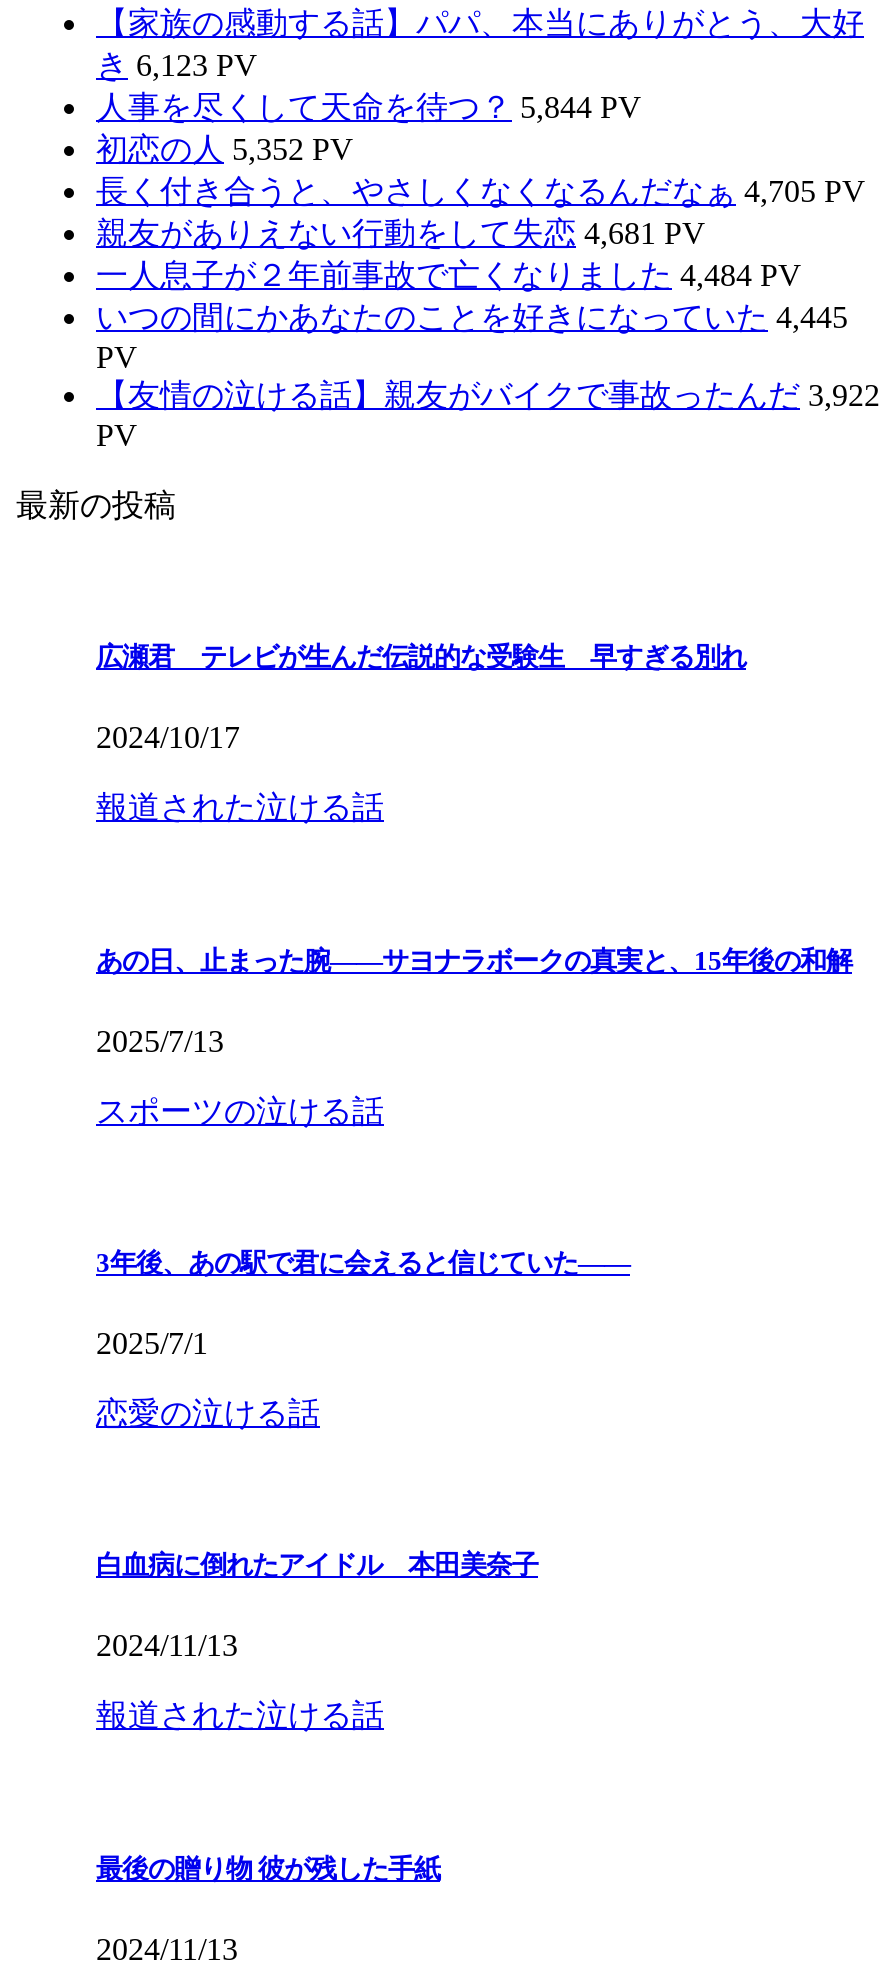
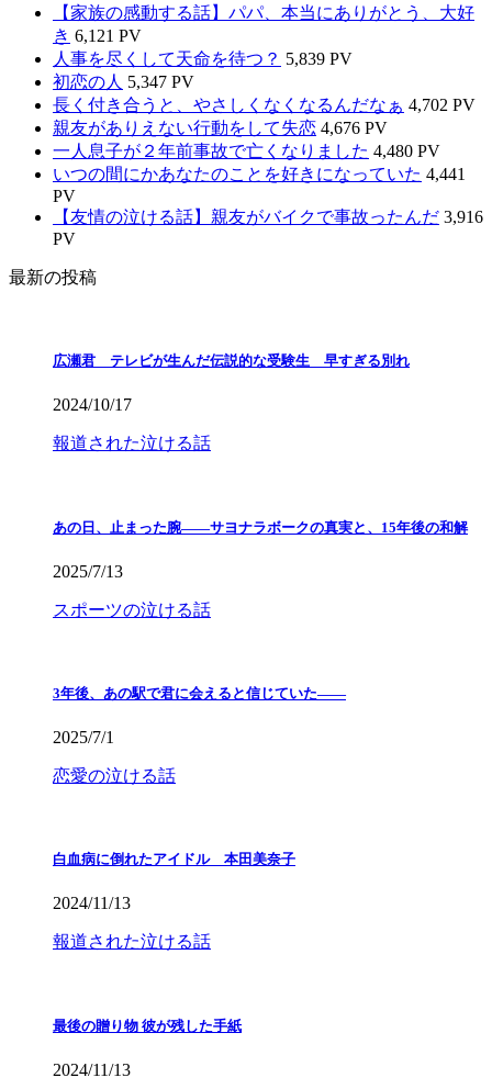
- き6,123 PV
+ き6,121 PV

- 人事を尽くして天命を待つ？5,844 PV
+ 人事を尽くして天命を待つ？5,839 PV

- 初恋の人5,352 PV
+ 初恋の人5,347 PV

- 長く付き合うと、やさしくなくなるんだなぁ4,705 PV
+ 長く付き合うと、やさしくなくなるんだなぁ4,702 PV

- 親友がありえない行動をして失恋4,681 PV
+ 親友がありえない行動をして失恋4,676 PV

- 一人息子が２年前事故で亡くなりました4,484 PV
+ 一人息子が２年前事故で亡くなりました4,480 PV

- いつの間にかあなたのことを好きになっていた4,445
+ いつの間にかあなたのことを好きになっていた4,441

- 【友情の泣ける話】親友がバイクで事故ったんだ3,922
+ 【友情の泣ける話】親友がバイクで事故ったんだ3,916
